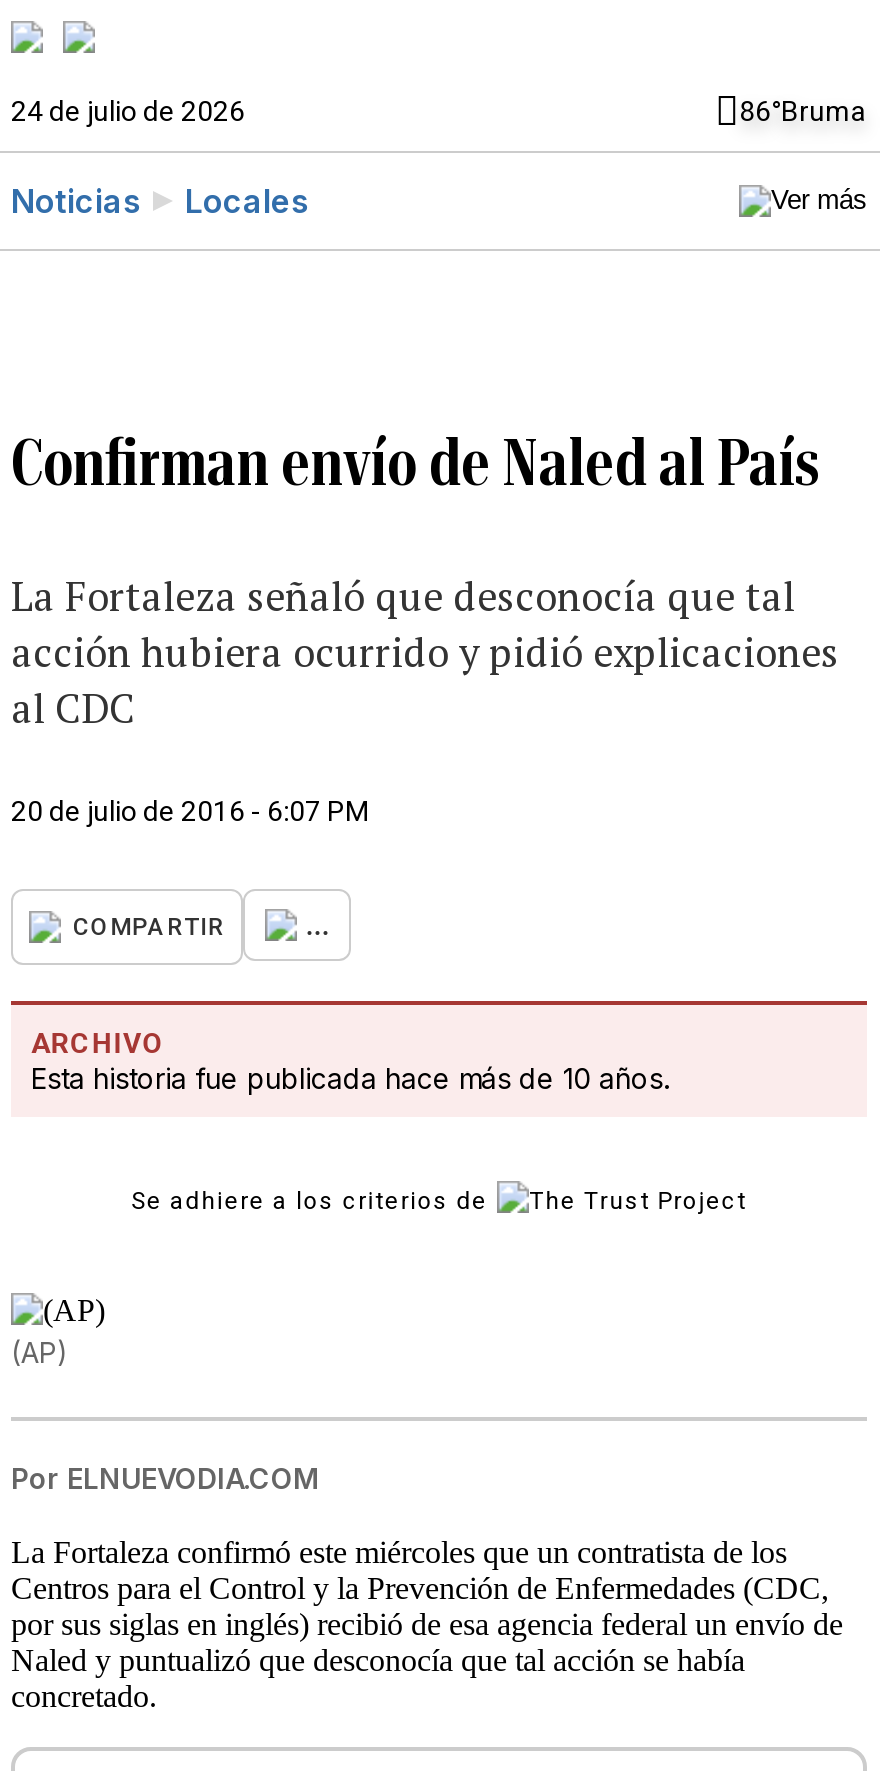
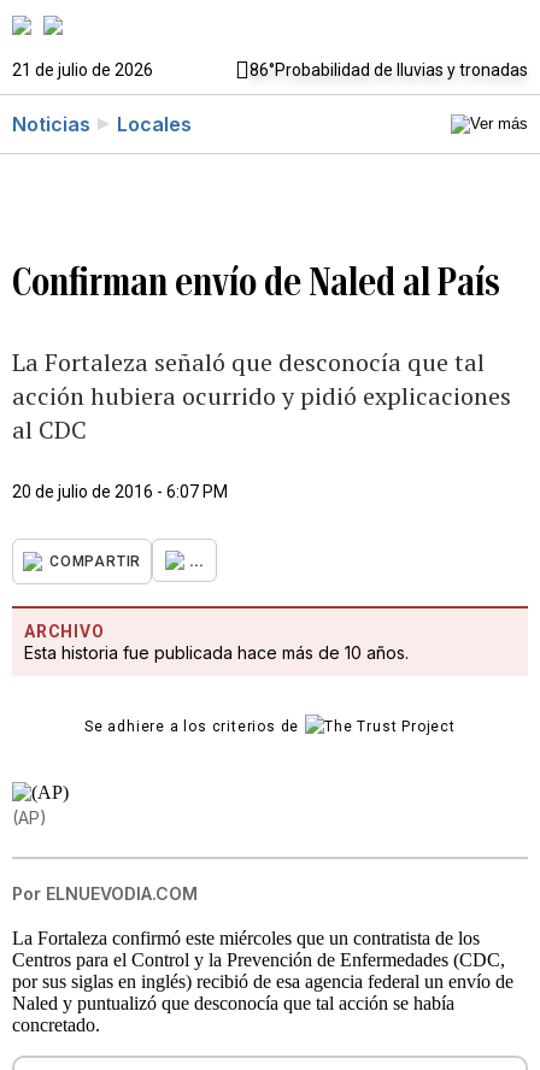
- 24 de julio de 2026
- 86°Bruma
+ 21 de julio de 2026
+ 86°Probabilidad de lluvias y tronadas
